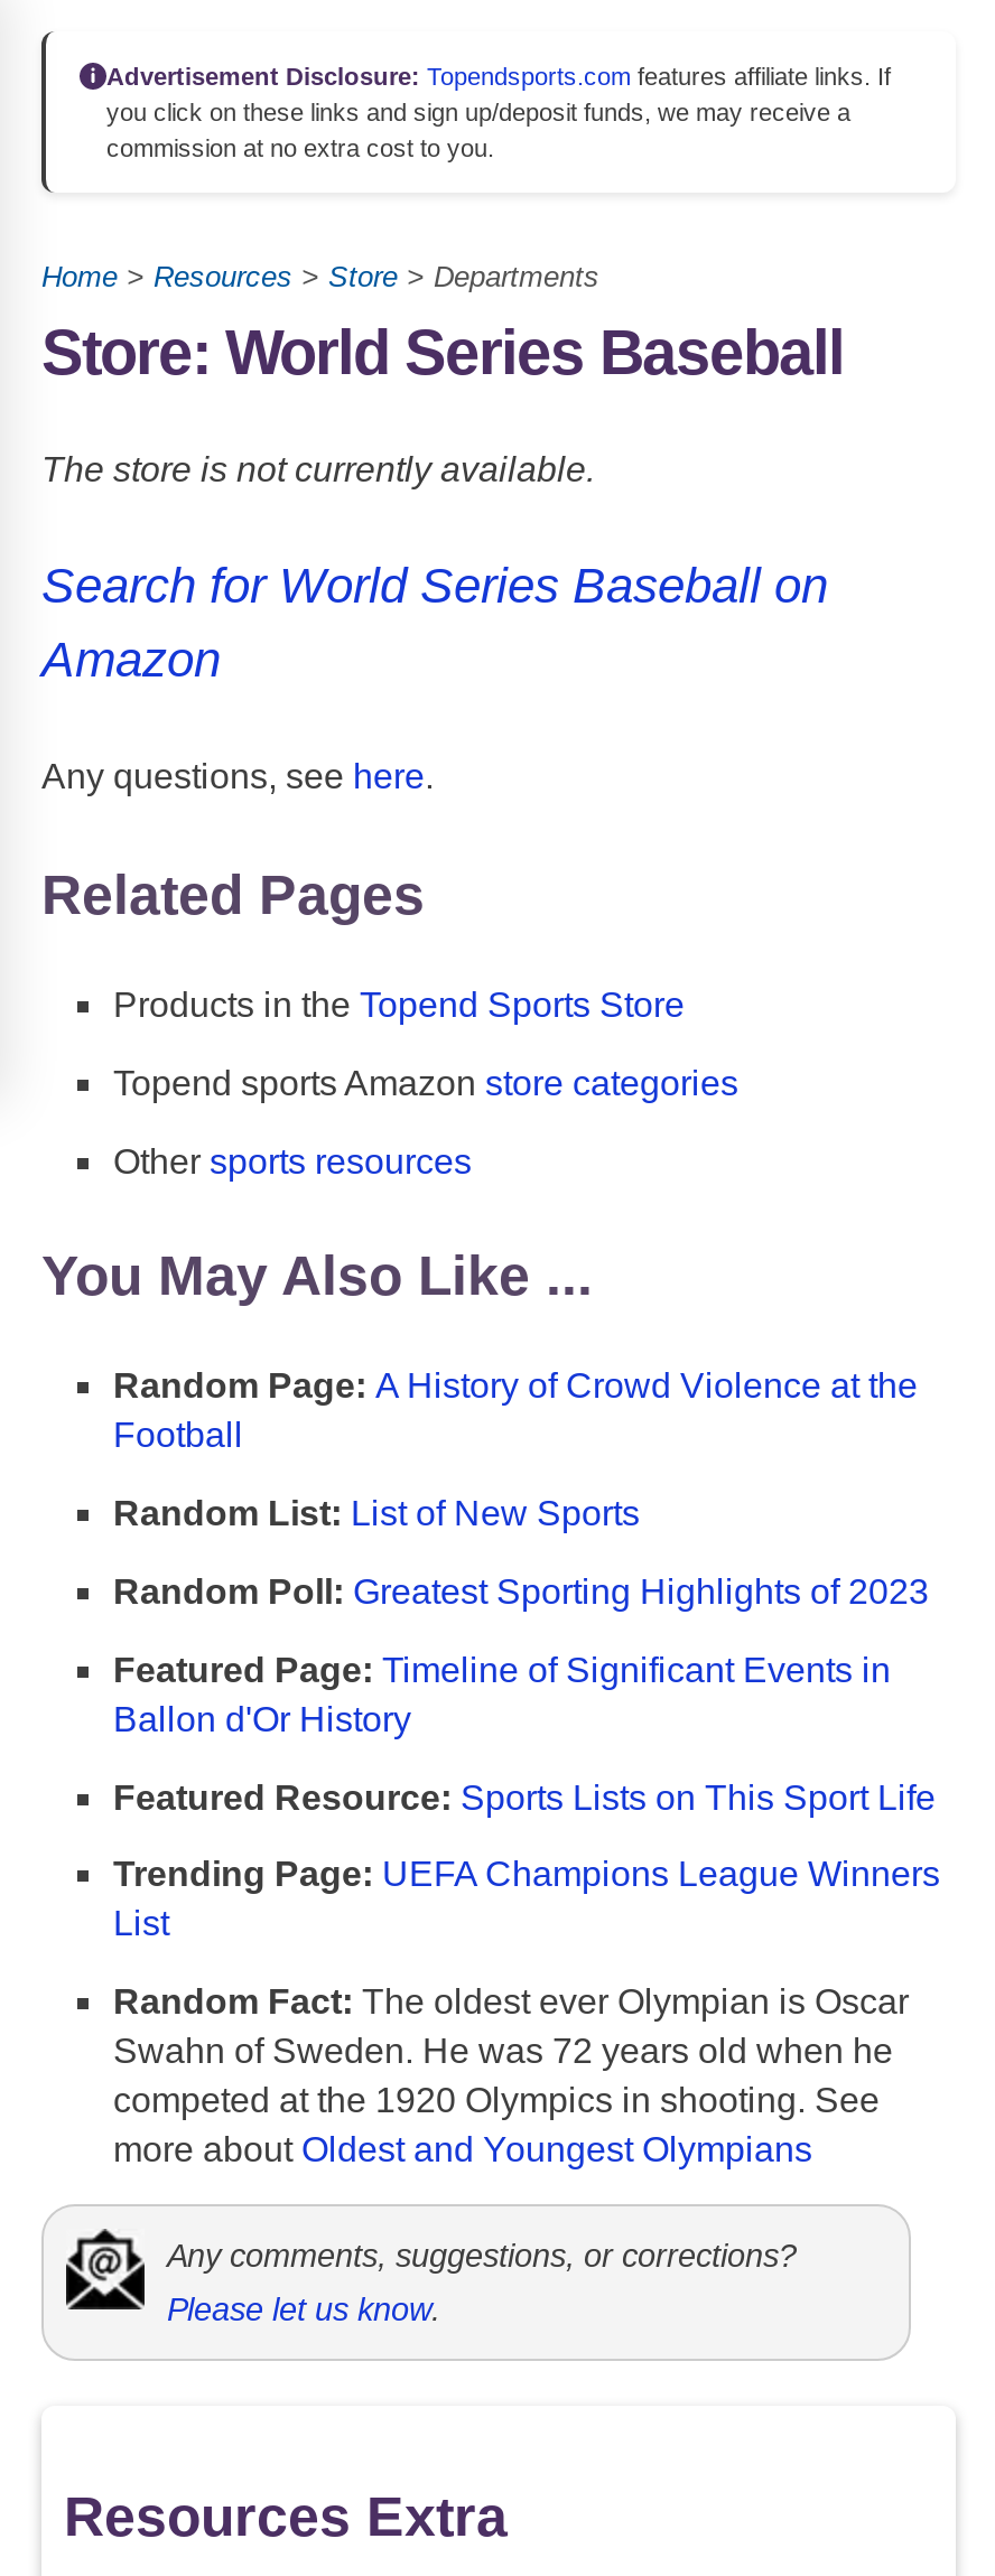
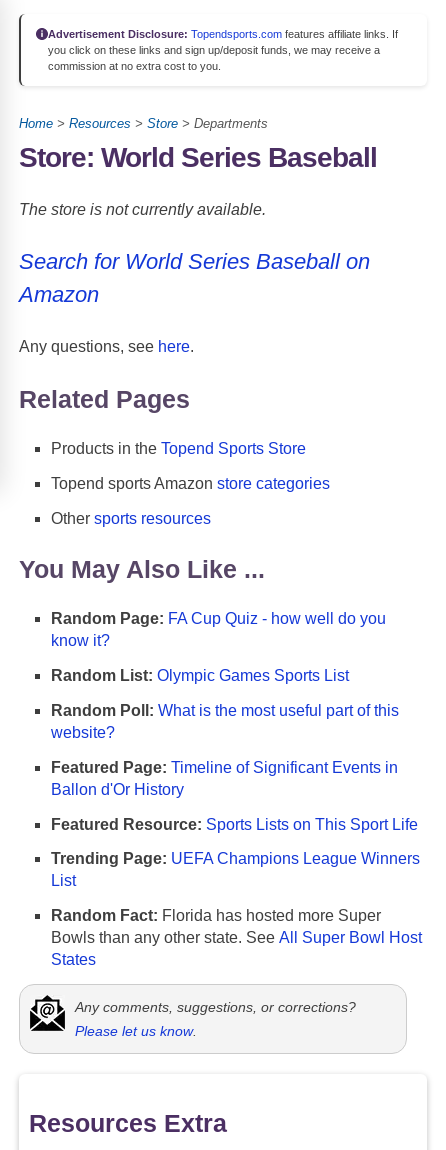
- Random Page: A History of Crowd Violence at the
- Football
+ Random Page: FA Cup Quiz - how well do you
+ know it?

- Random List: List of New Sports
+ Random List: Olympic Games Sports List

- Random Poll: Greatest Sporting Highlights of 2023
+ Random Poll: What is the most useful part of this
+ website?

moved down: Featured Page: Timeline of Significant Events in | Ballon d'Or History | Featured Resource: Sports Lists on This Sport Life | Trending Page: UEFA Champions League Winners | List

- Random Fact: The oldest ever Olympian is Oscar
- Swahn of Sweden. He was 72 years old when he
- competed at the 1920 Olympics in shooting. See
- more about Oldest and Youngest Olympians
+ Random Fact: Florida has hosted more Super
+ Bowls than any other state. See All Super Bowl Host
+ States
